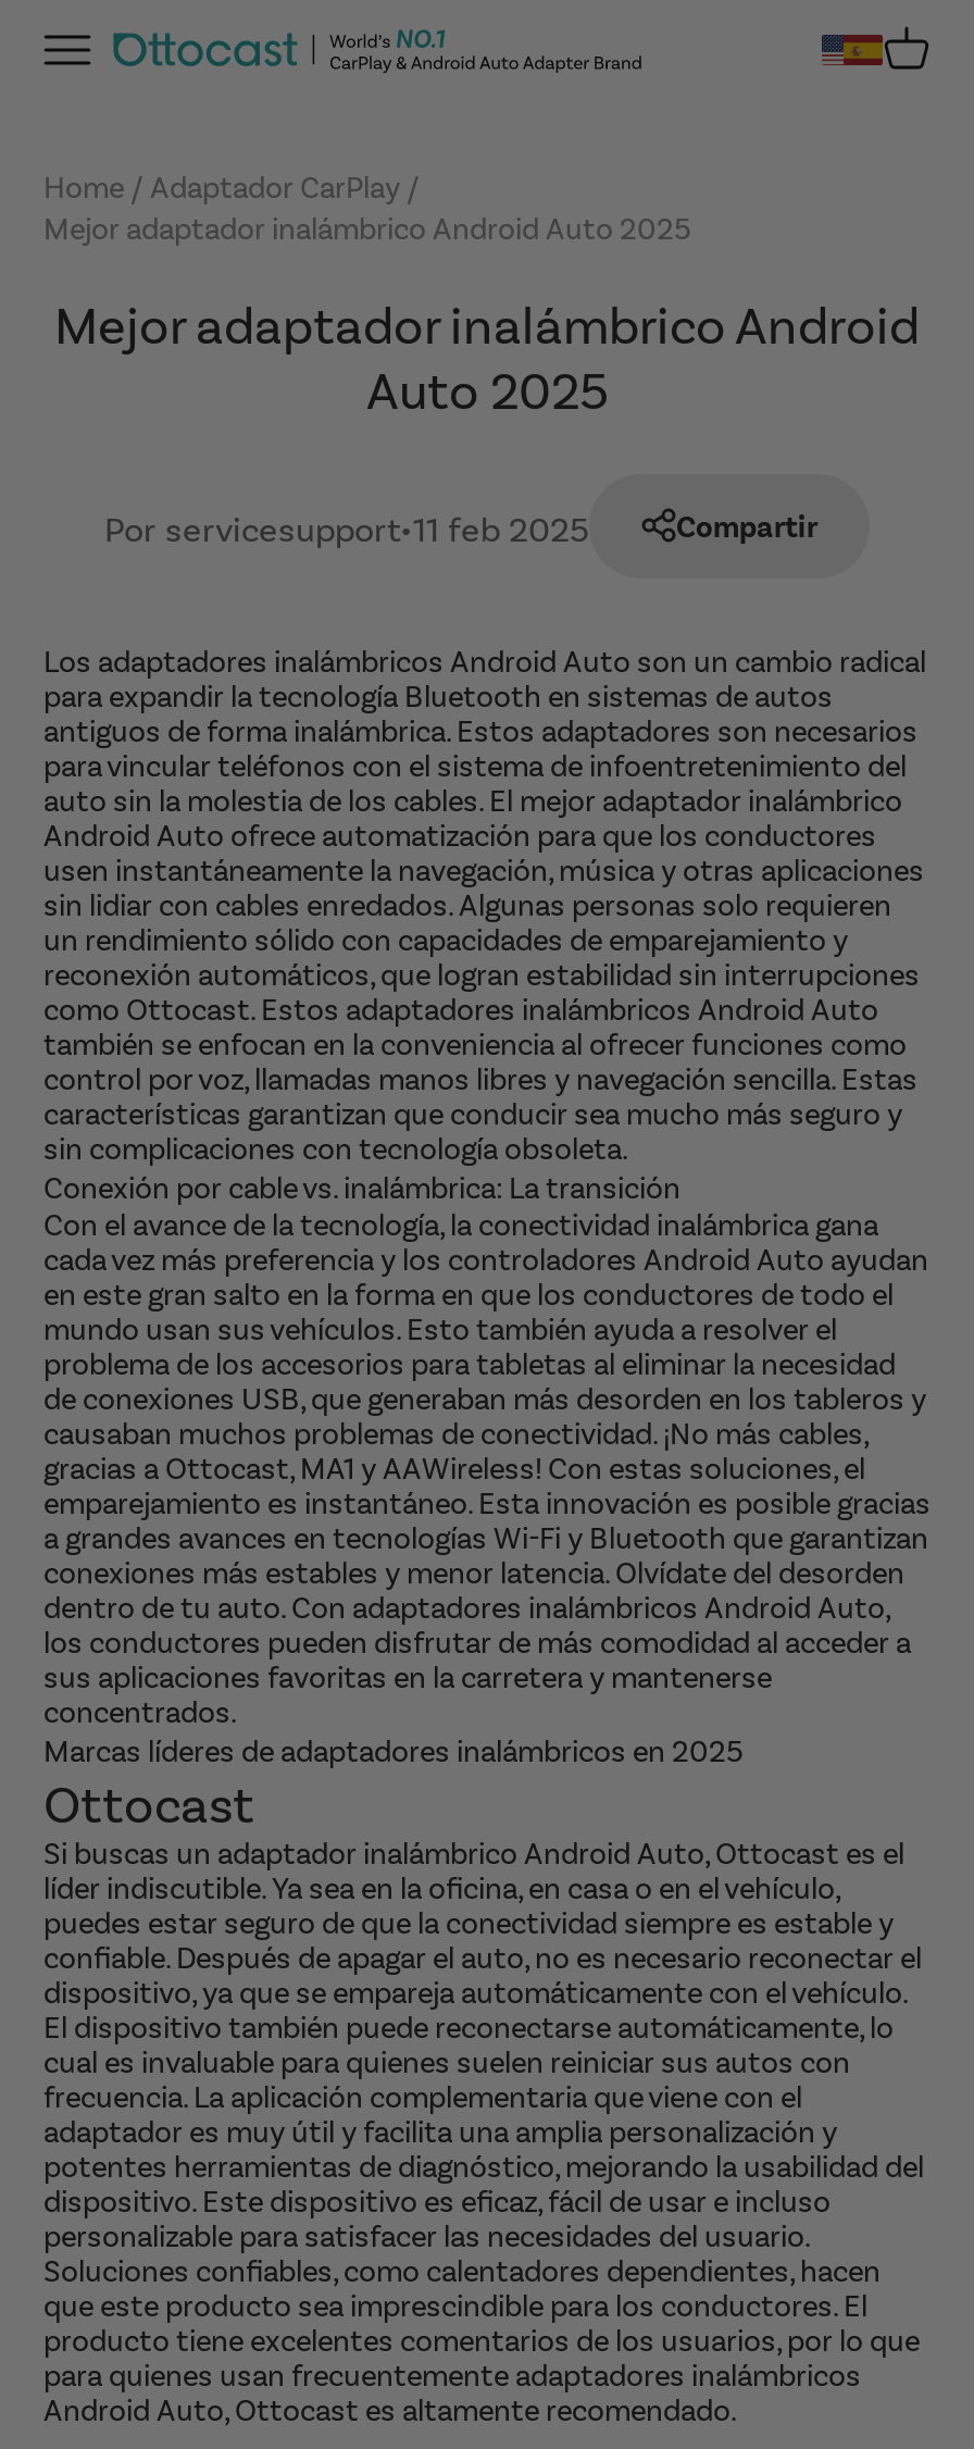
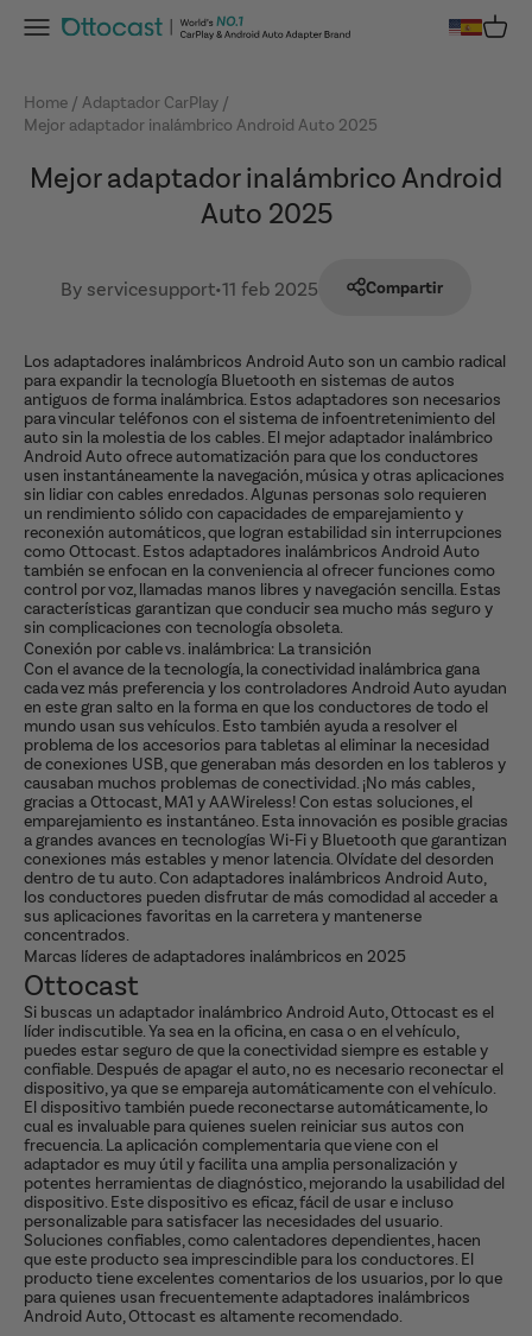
- Por servicesupport•11 feb 2025
+ By servicesupport•11 feb 2025
